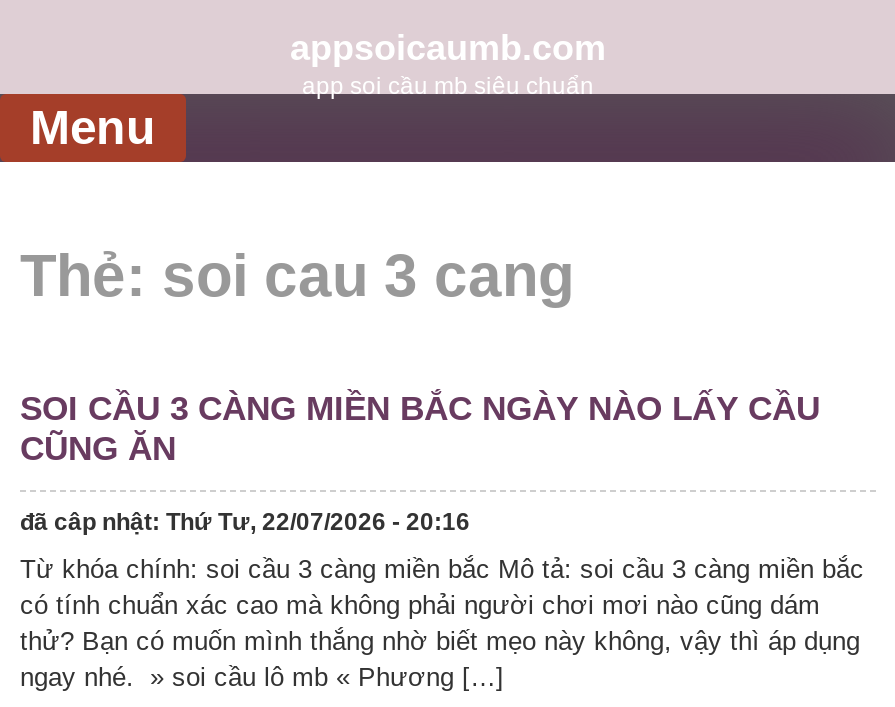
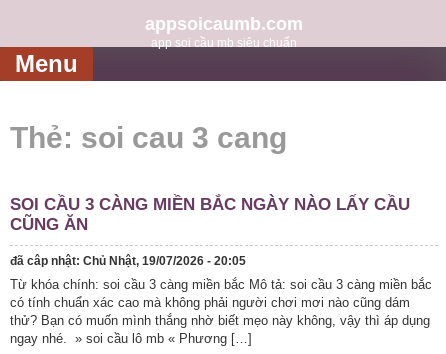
- đã câp nhật: Thứ Tư, 22/07/2026 - 20:16
+ đã câp nhật: Chủ Nhật, 19/07/2026 - 20:05
